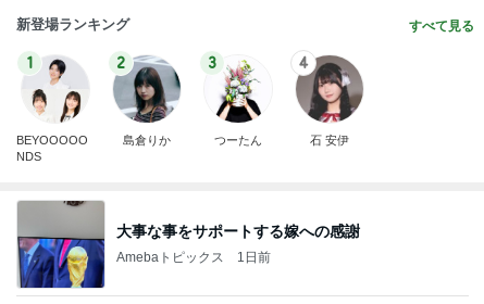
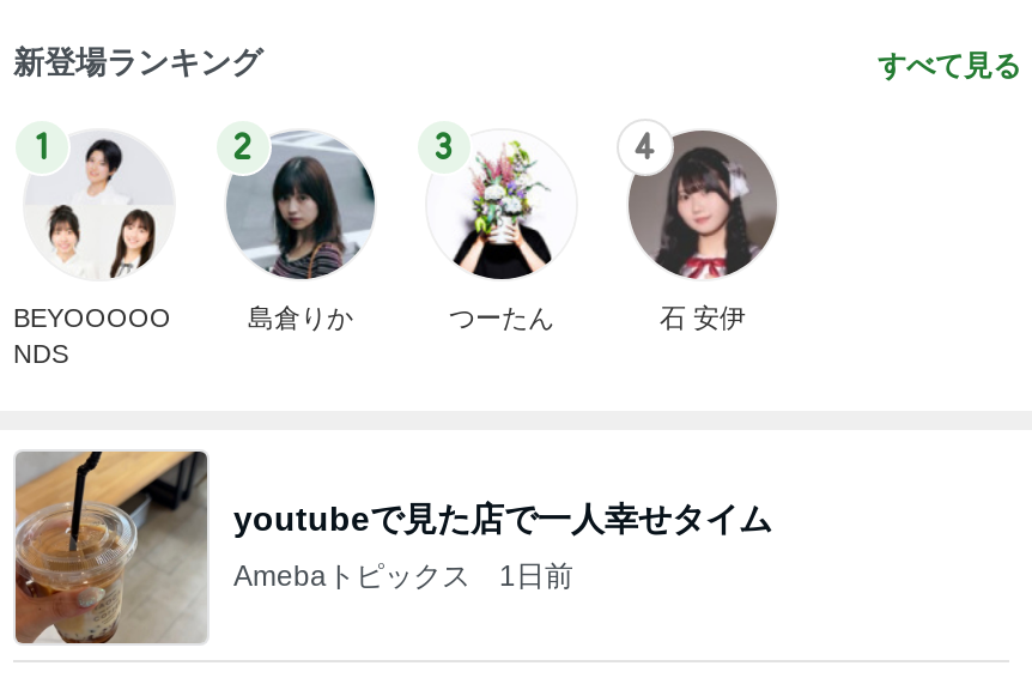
- [image]
- 大事な事をサポートする嫁への感謝
+ [image]
+ youtubeで見た店で一人幸せタイム
